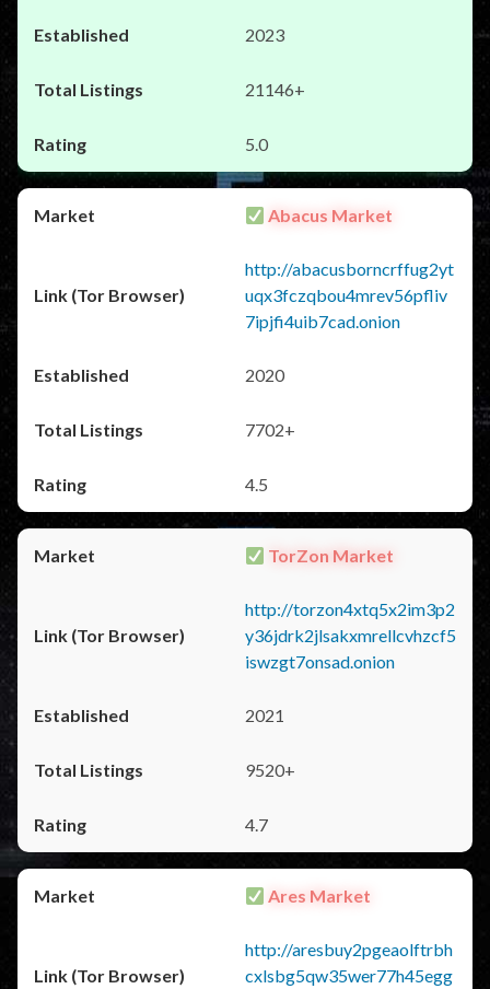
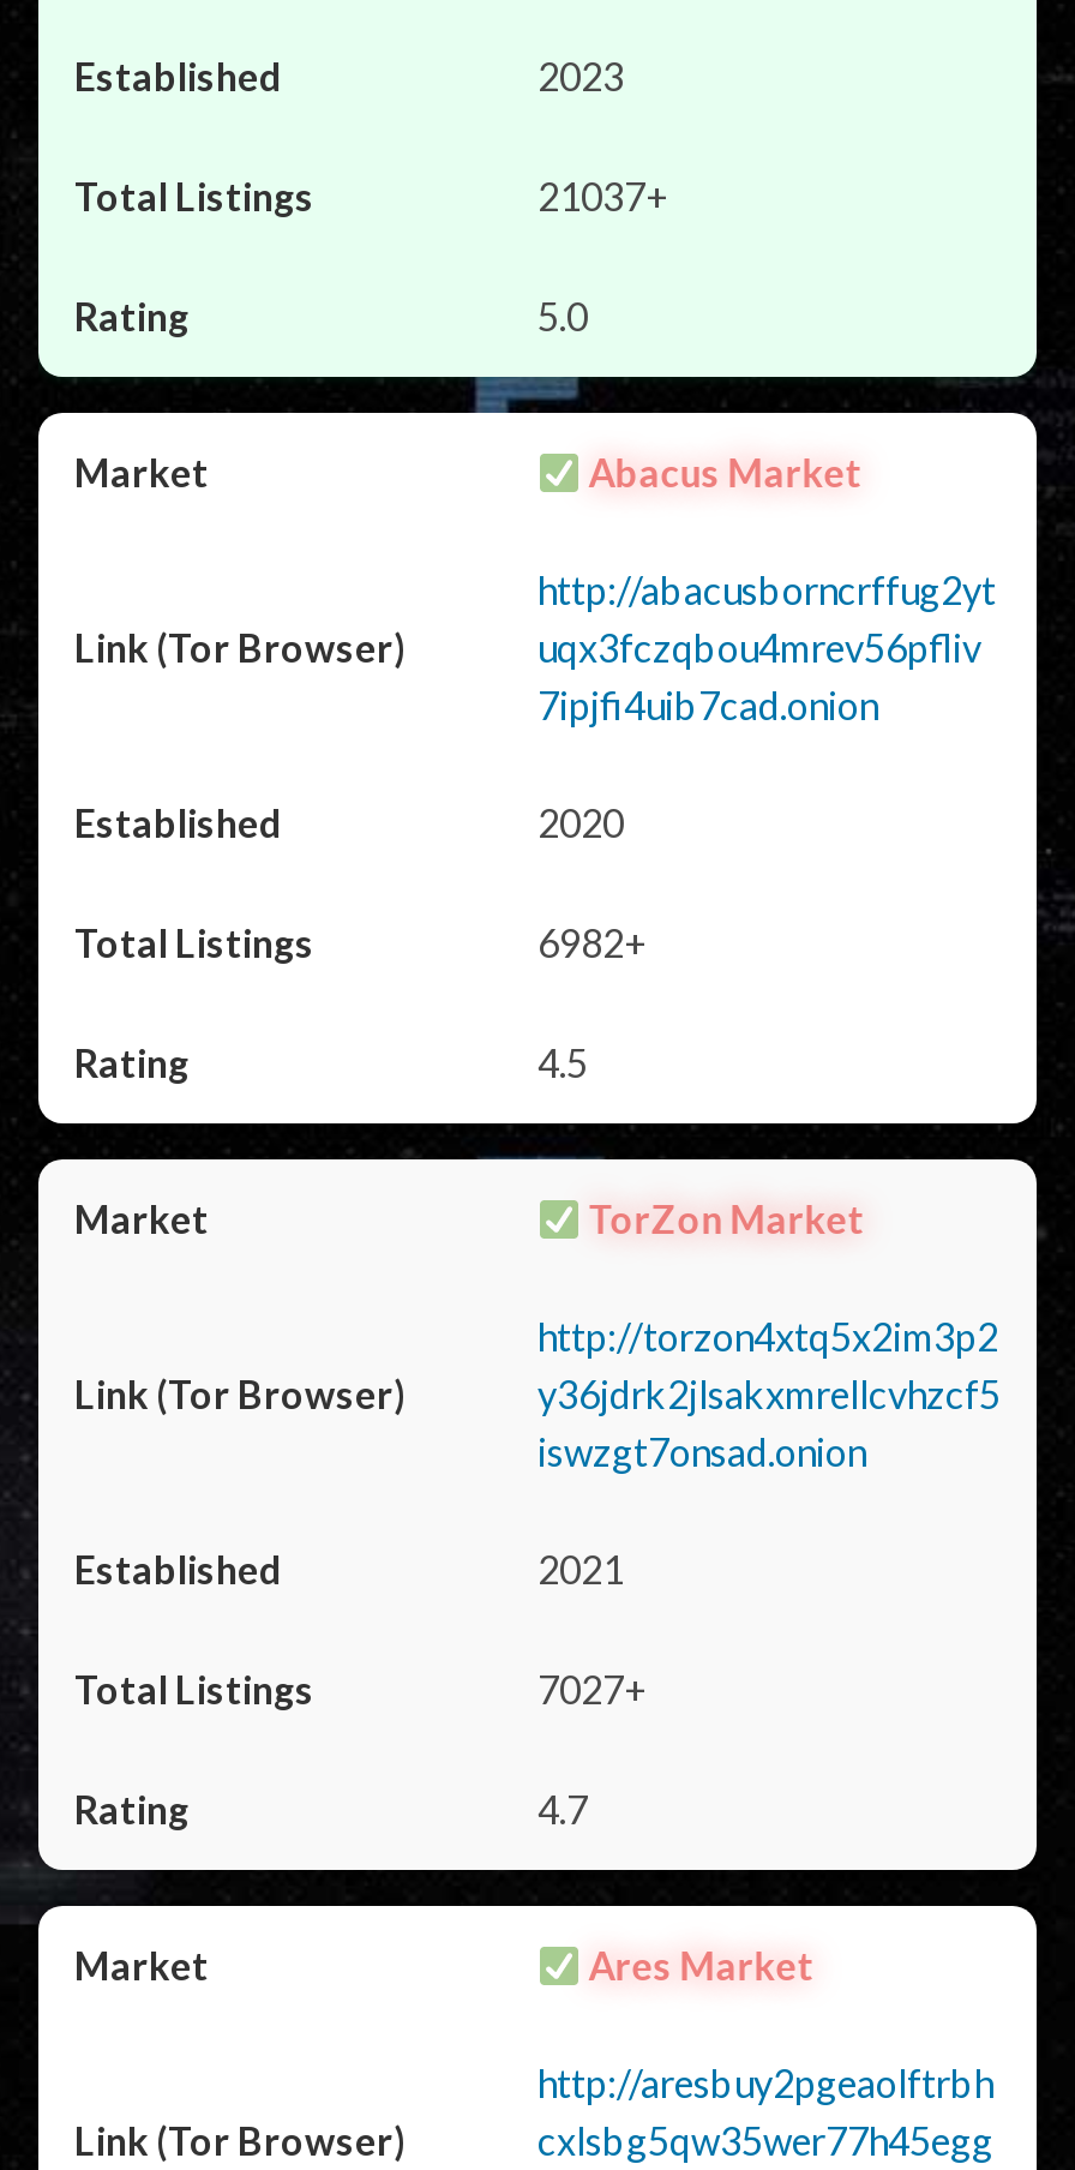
- 21146+
+ 21037+

- 7702+
+ 6982+

- 9520+
+ 7027+
